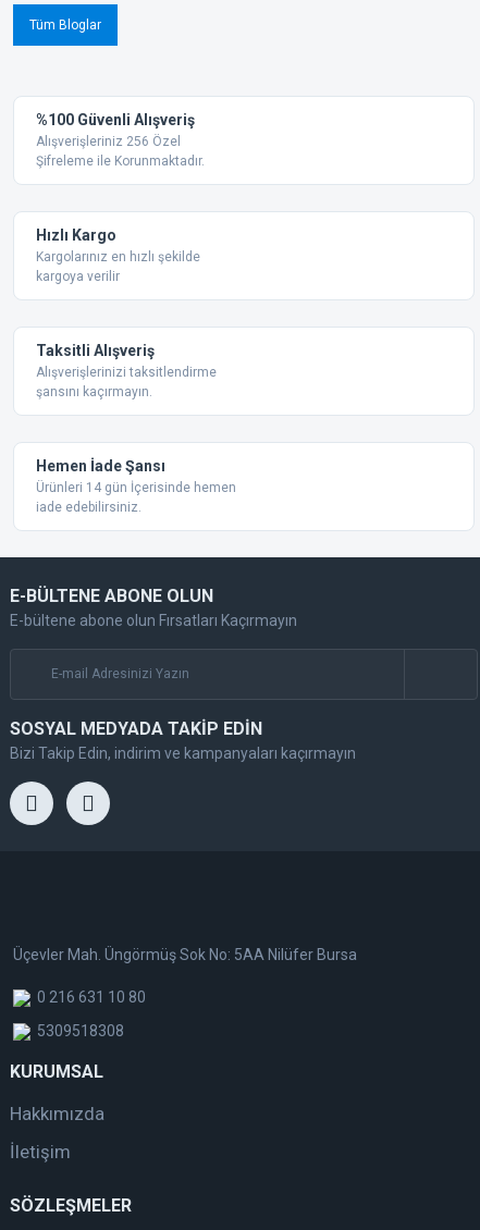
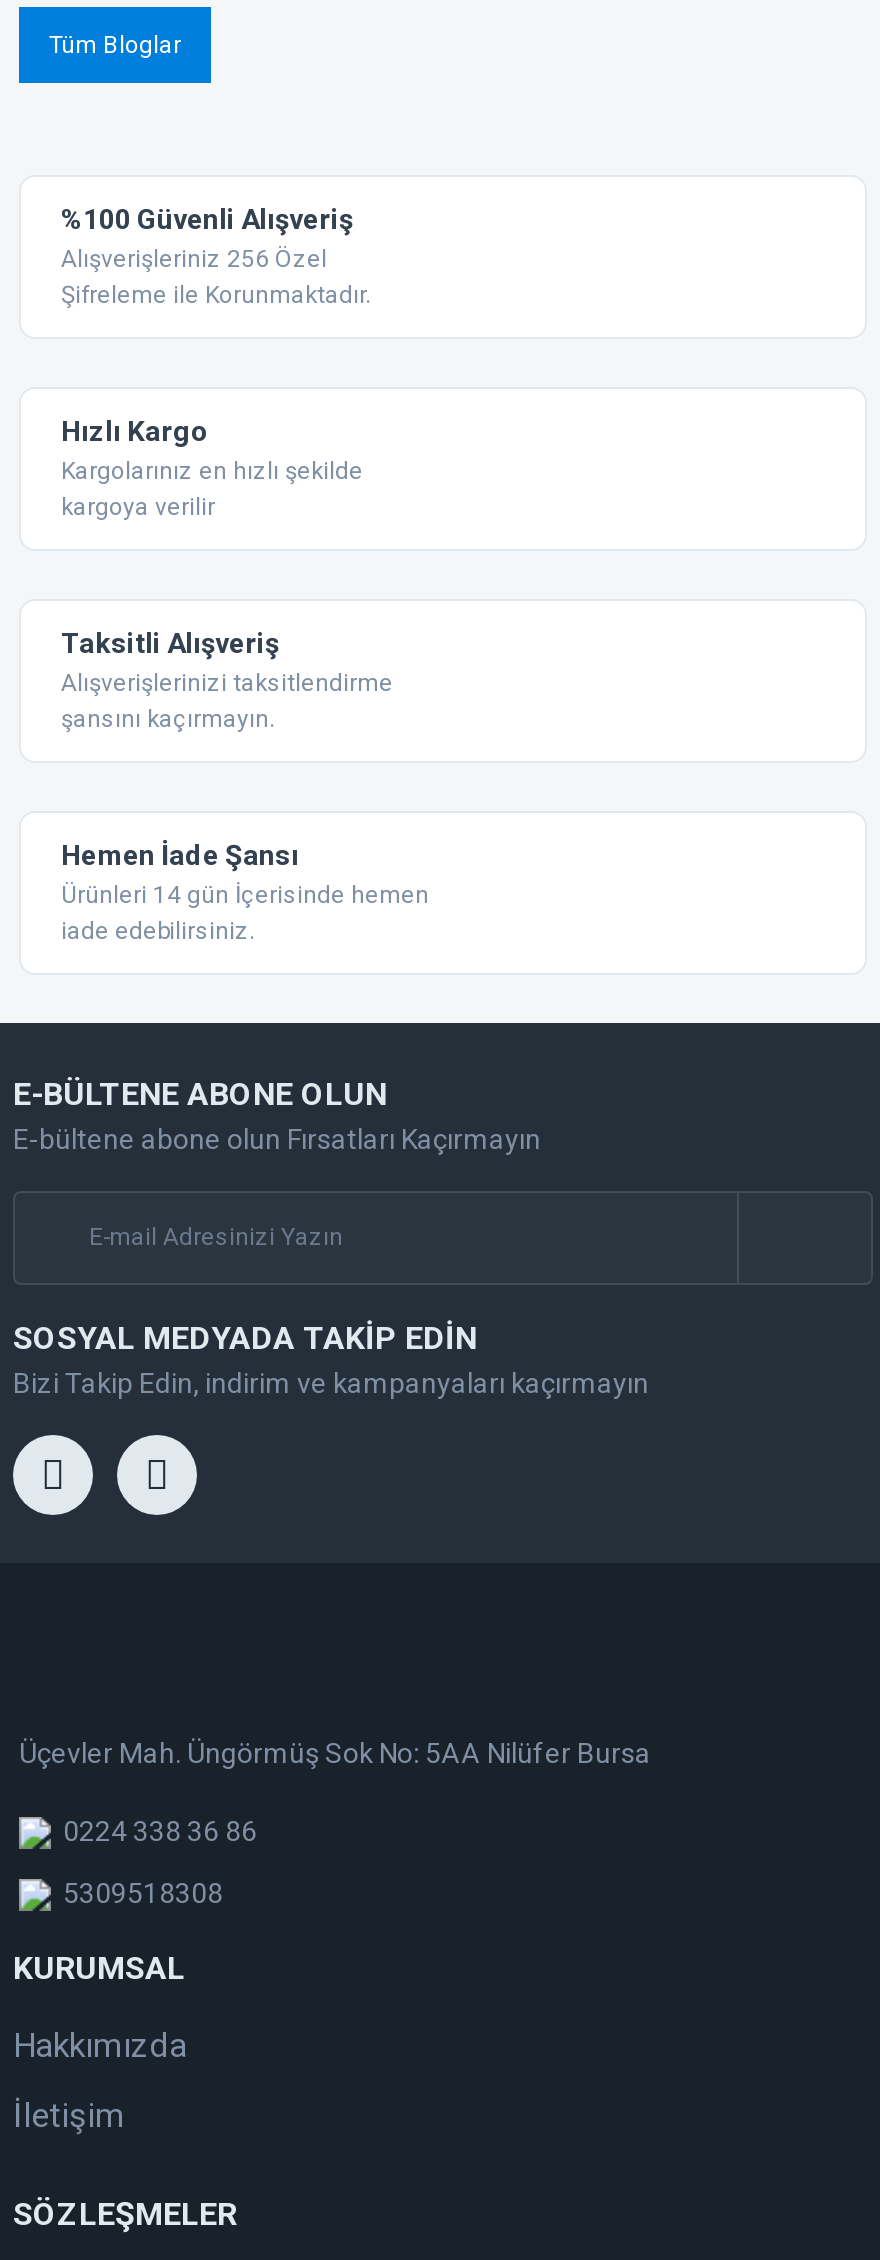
- 0 216 631 10 80
+ 0224 338 36 86
